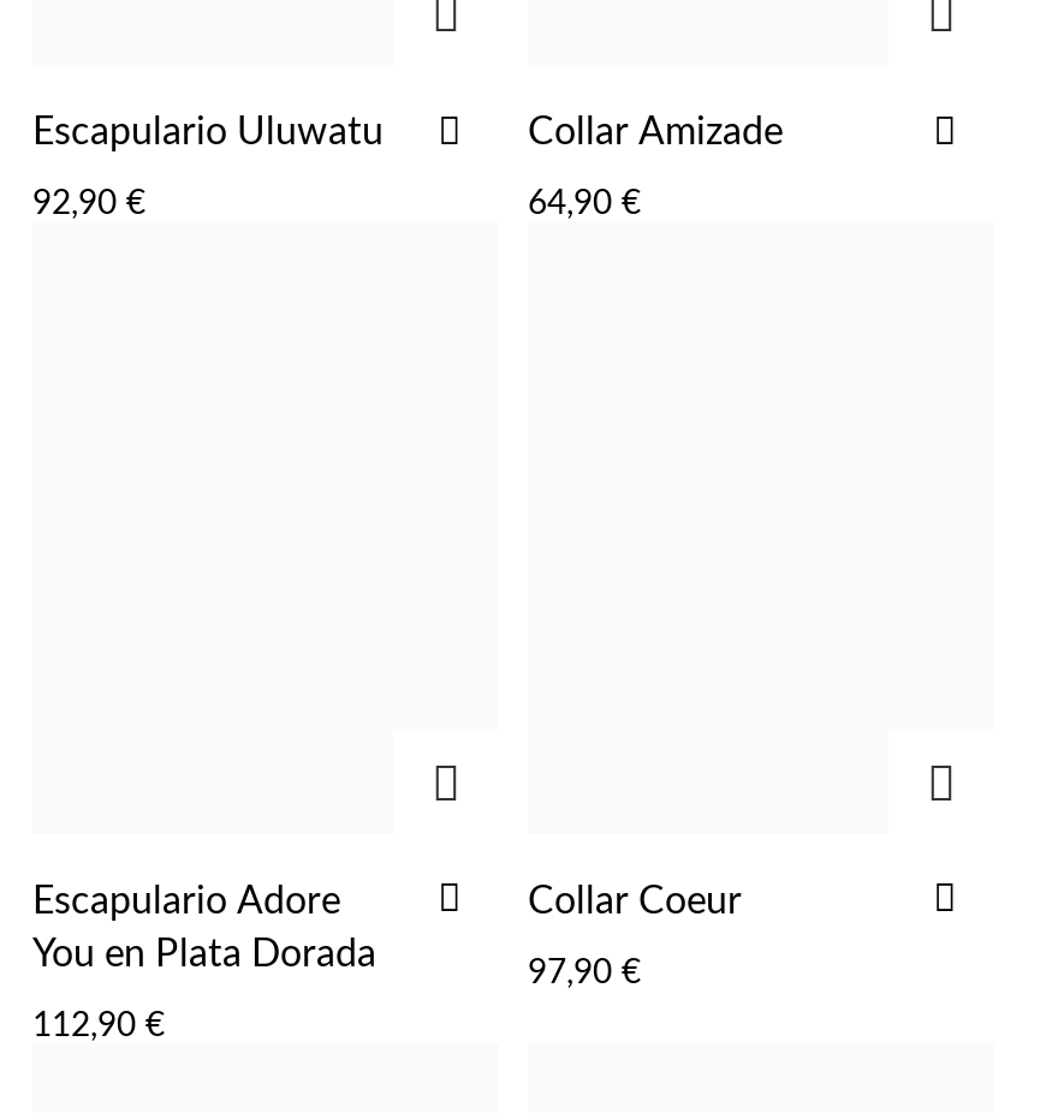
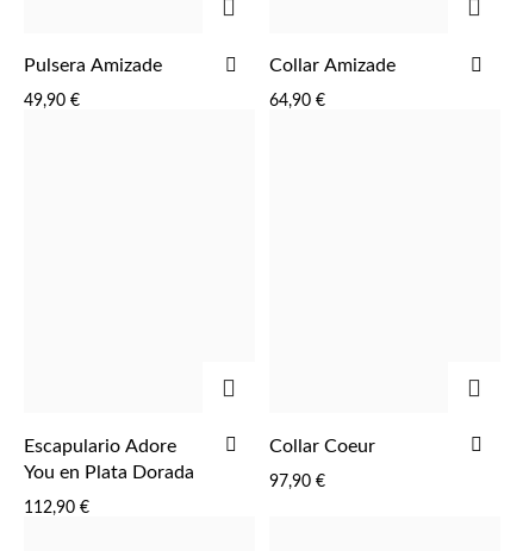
- Escapulario Uluwatu
+ Pulsera Amizade

- 92,90 €
+ 49,90 €
